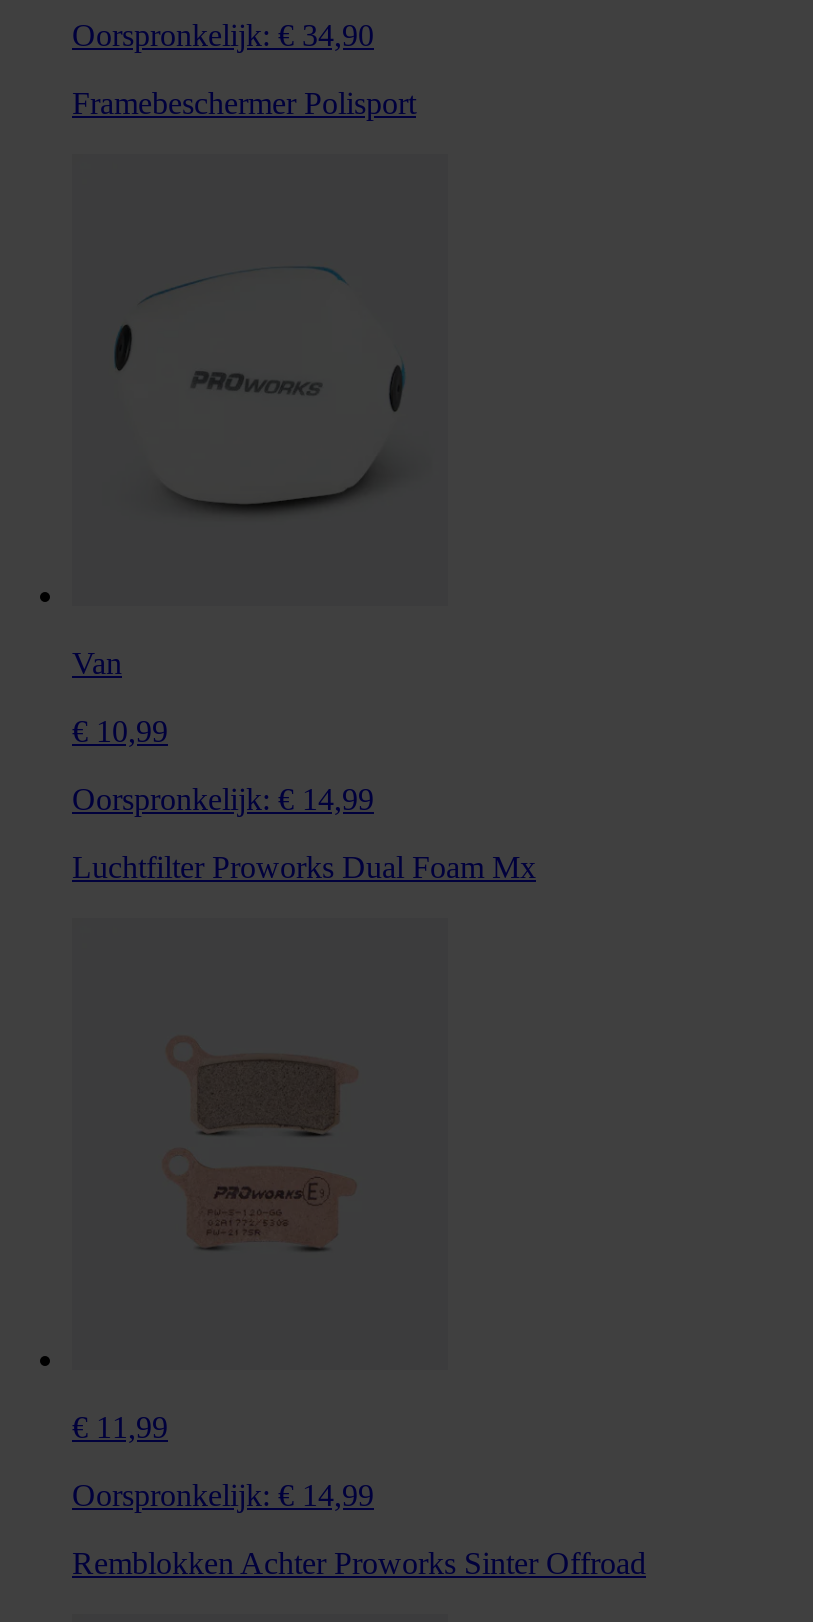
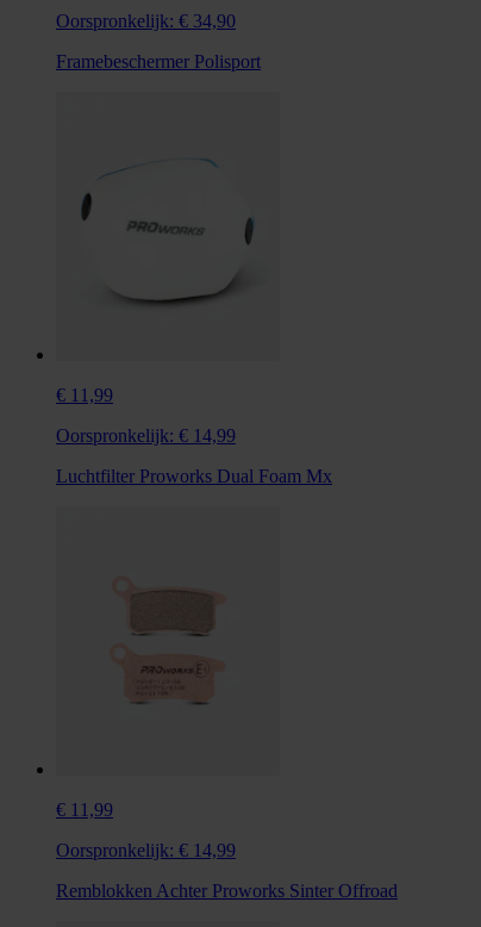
- Van
- € 10,99
+ € 11,99
